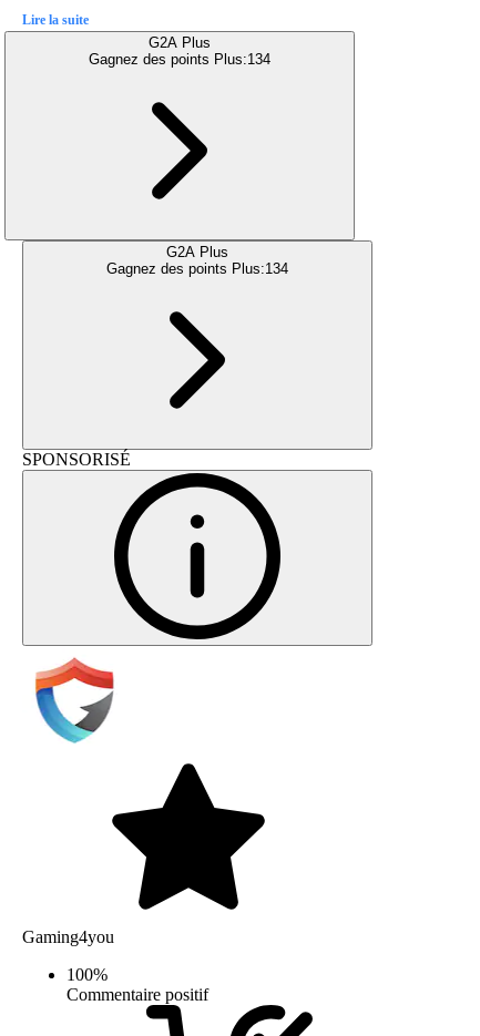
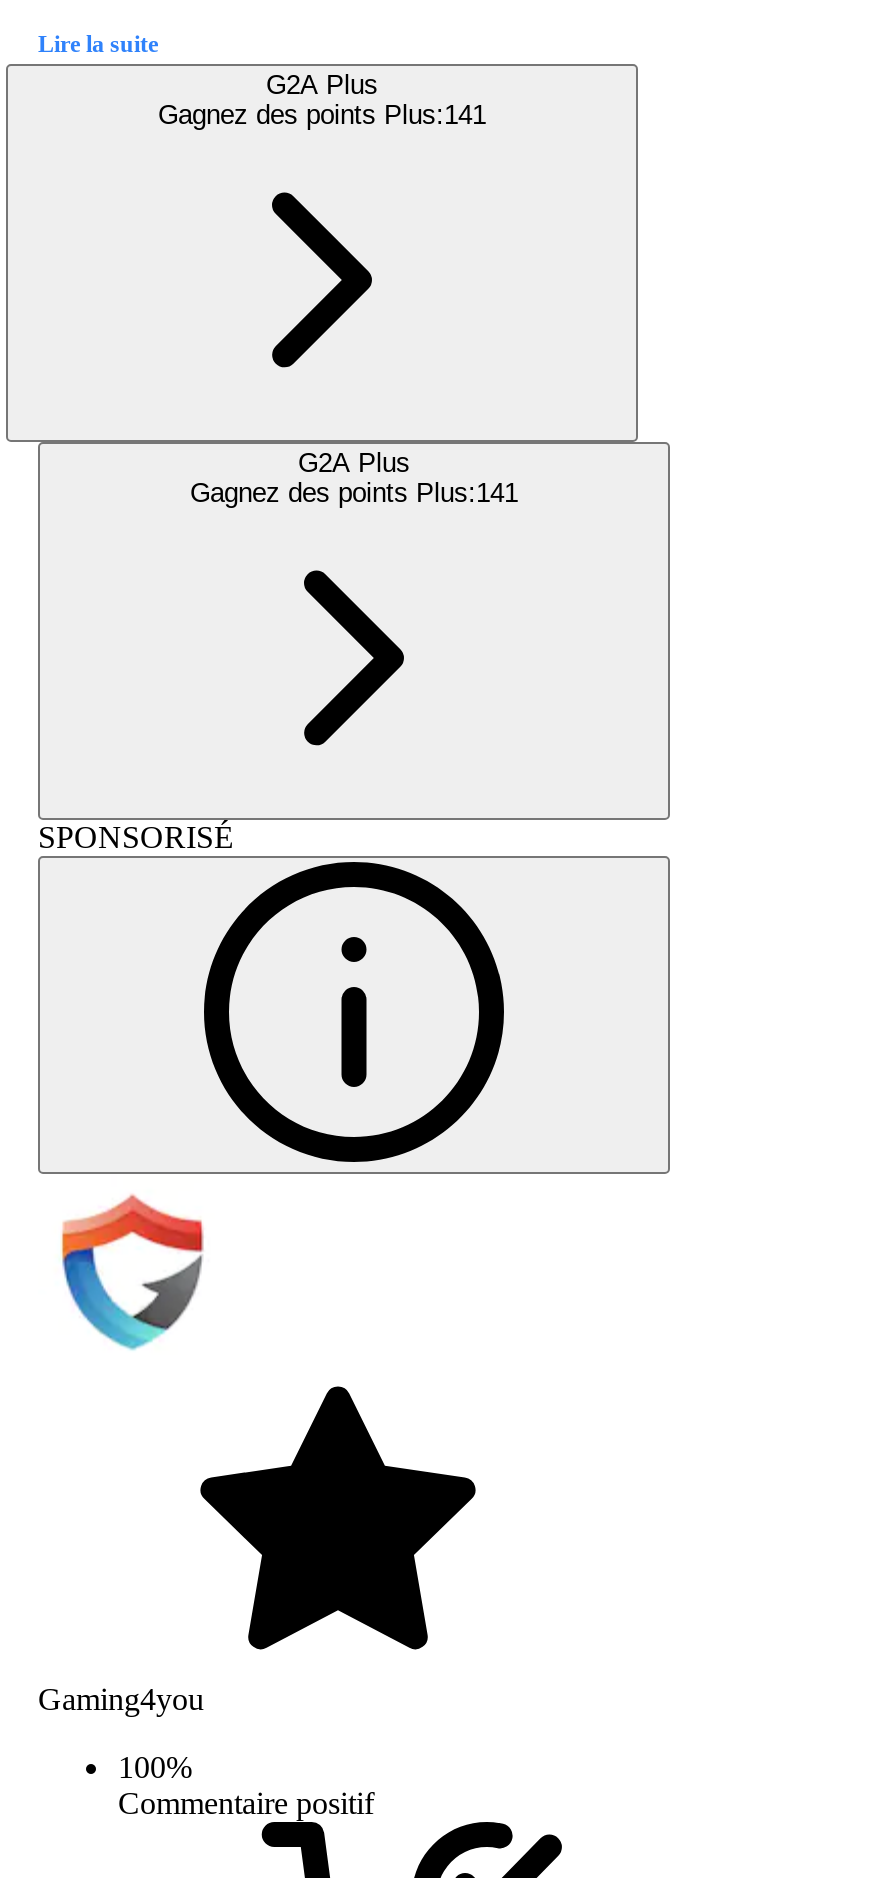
- Gagnez des points Plus:134
+ Gagnez des points Plus:141

- Gagnez des points Plus:134
+ Gagnez des points Plus:141
